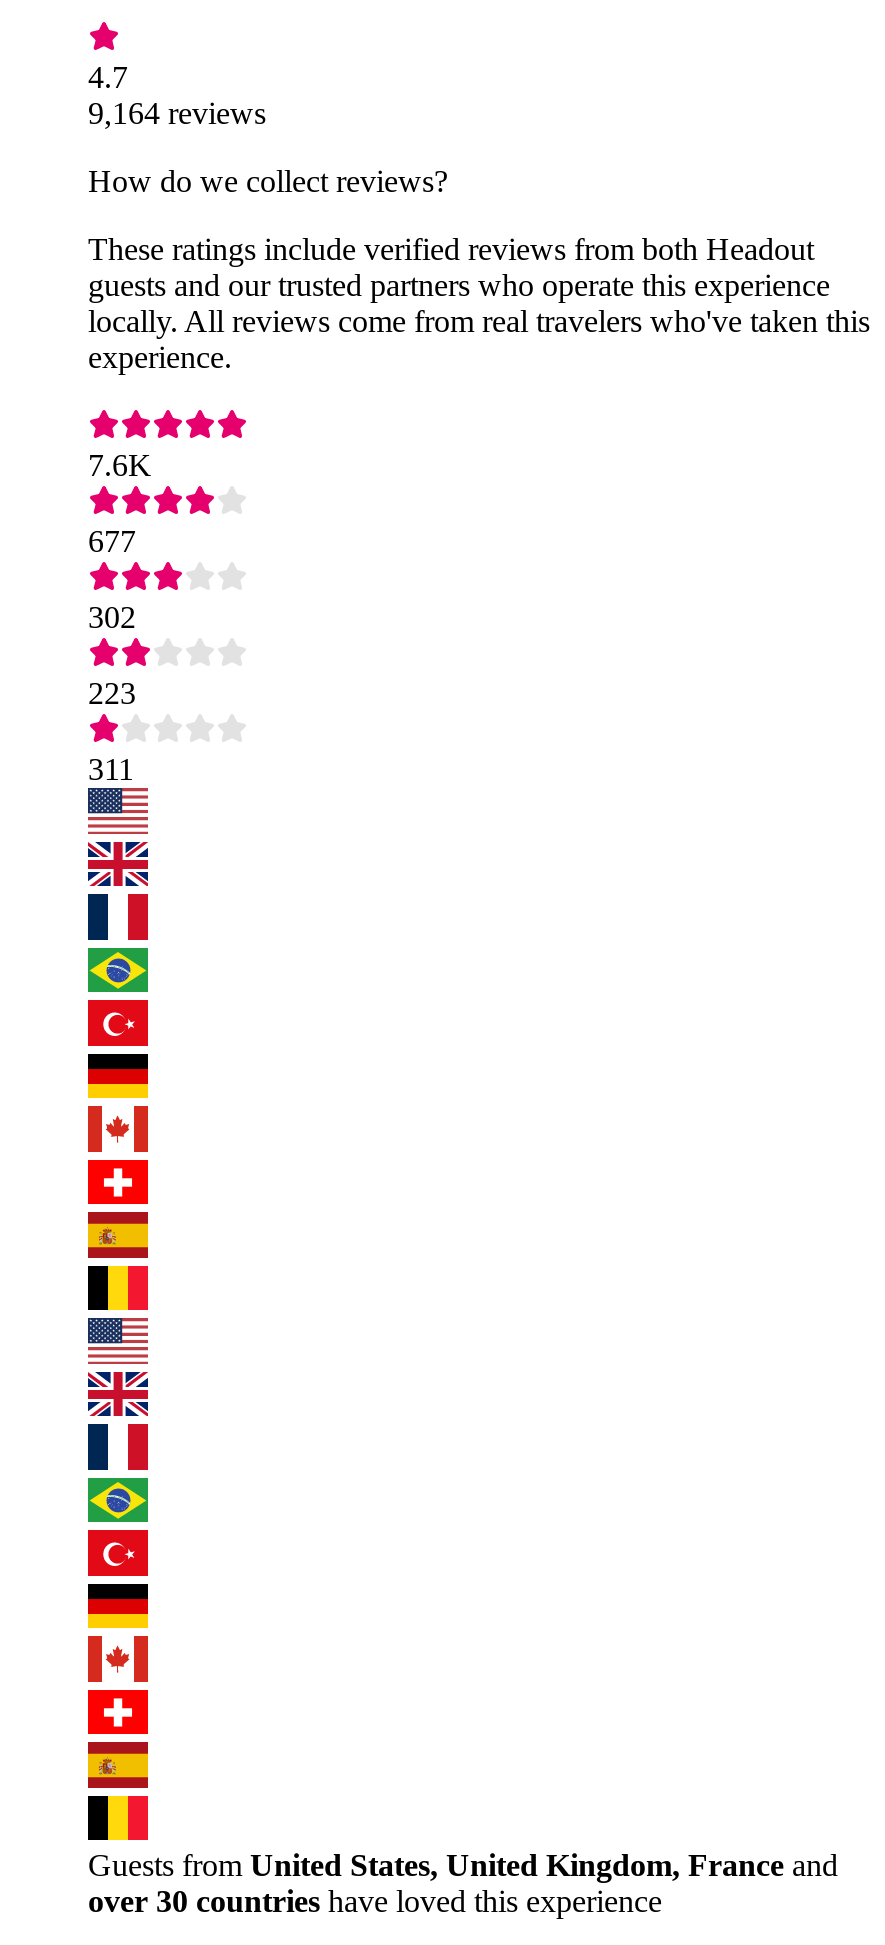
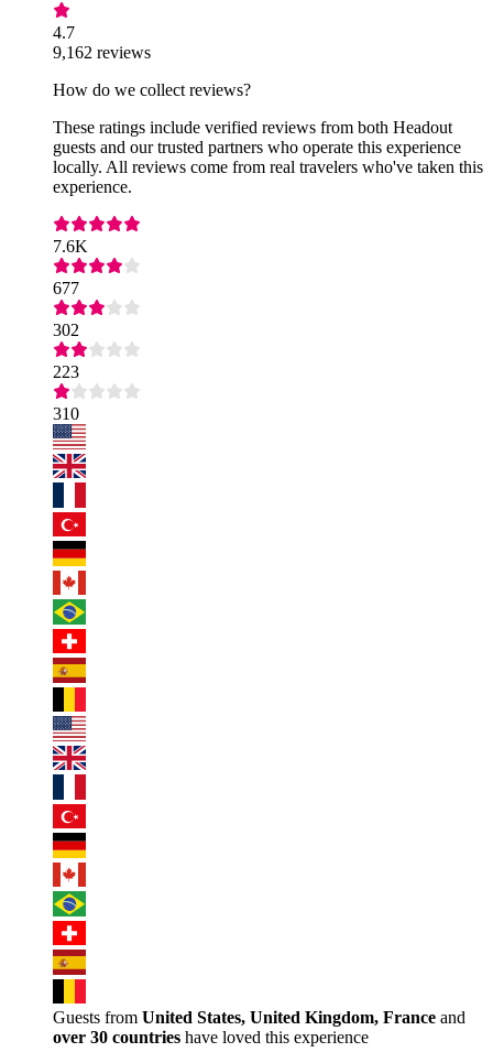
- 9,164 reviews
+ 9,162 reviews

- 311
+ 310

- [image]
+ [image]

- [image]
+ [image]
